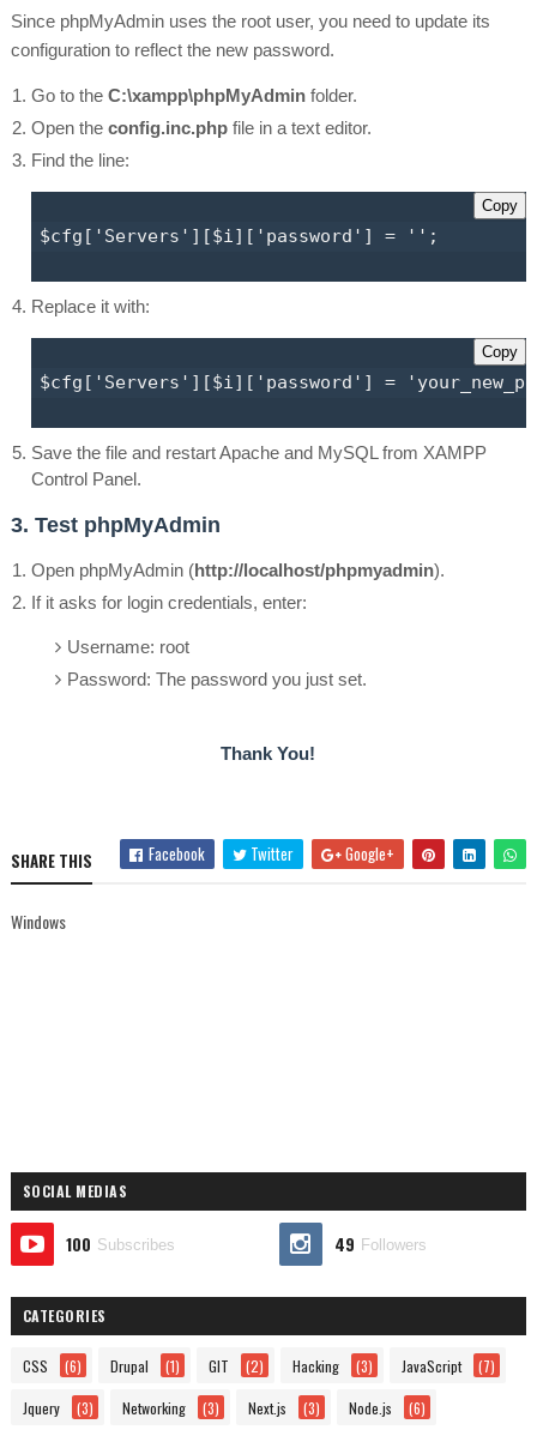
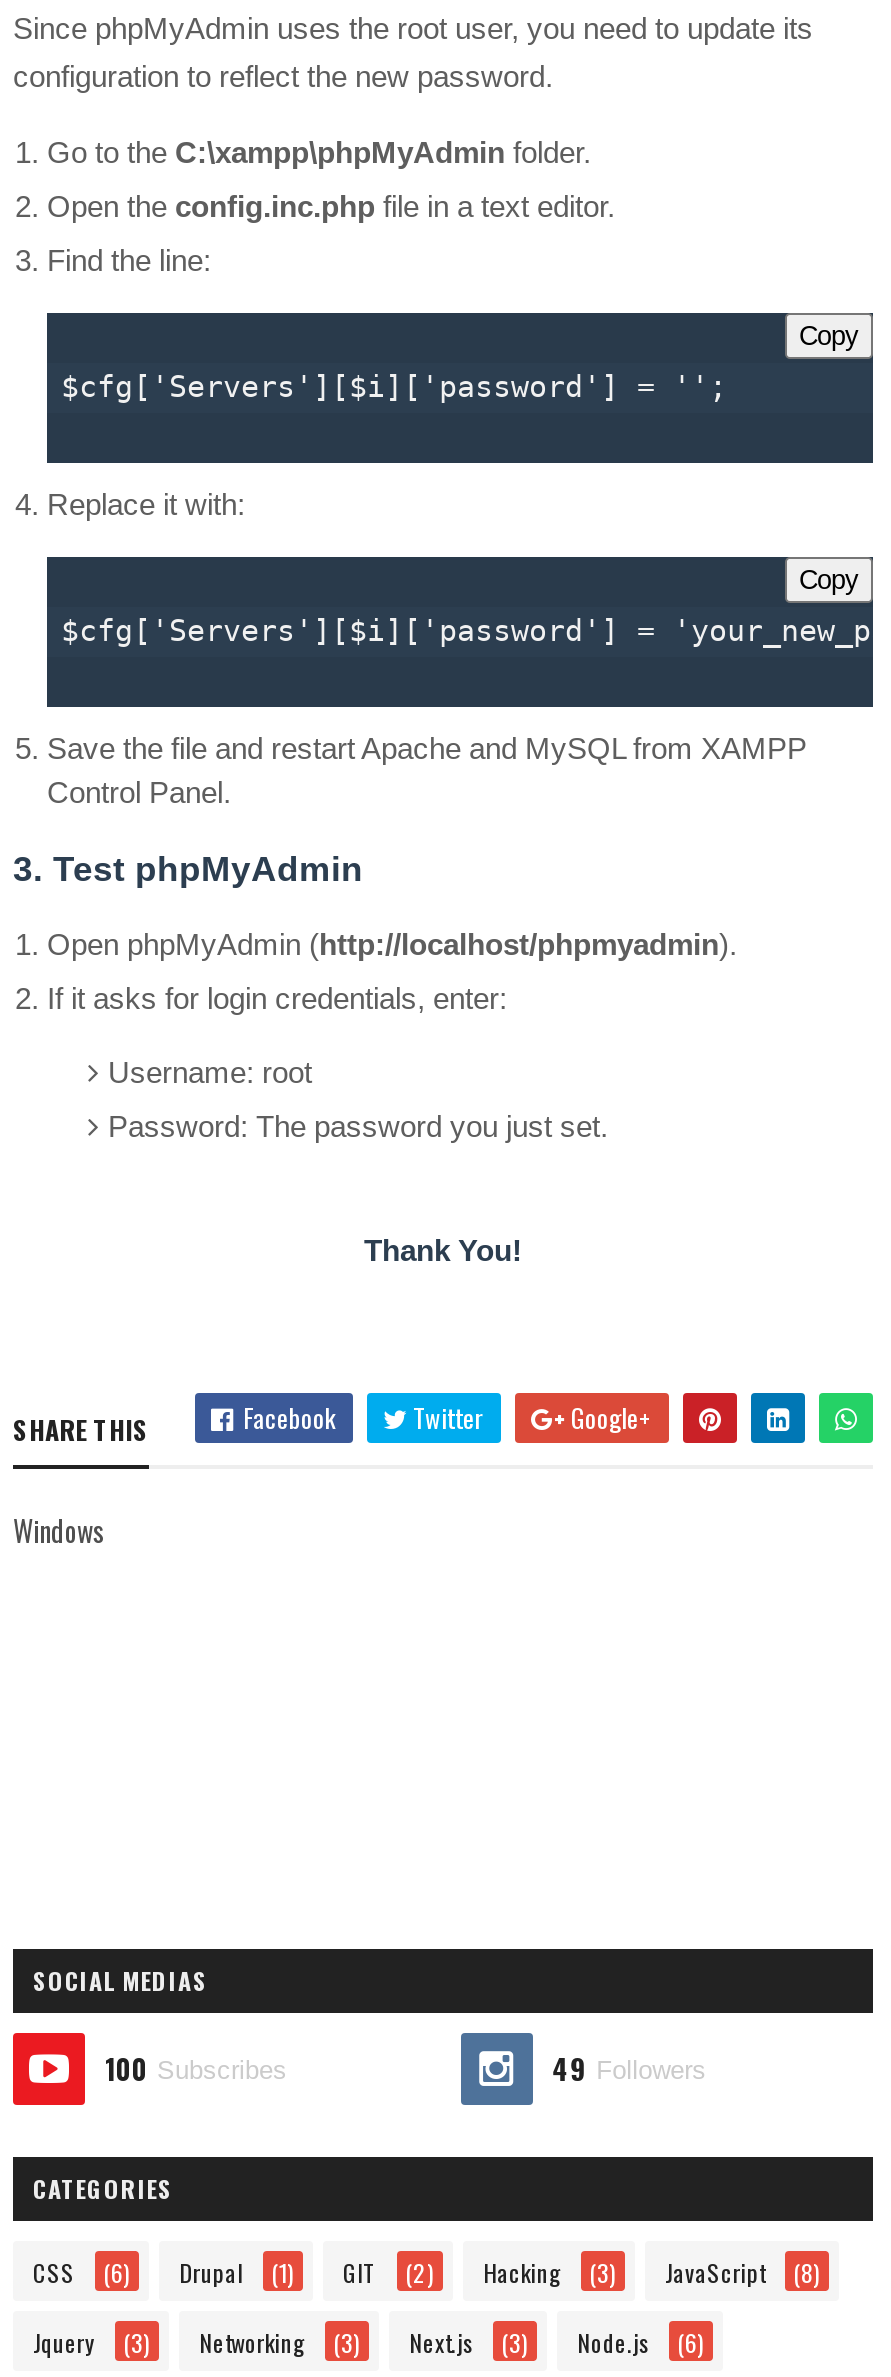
- CSS (6) Drupal (1) GIT (2) Hacking (3) JavaScript (7)
+ CSS (6) Drupal (1) GIT (2) Hacking (3) JavaScript (8)
